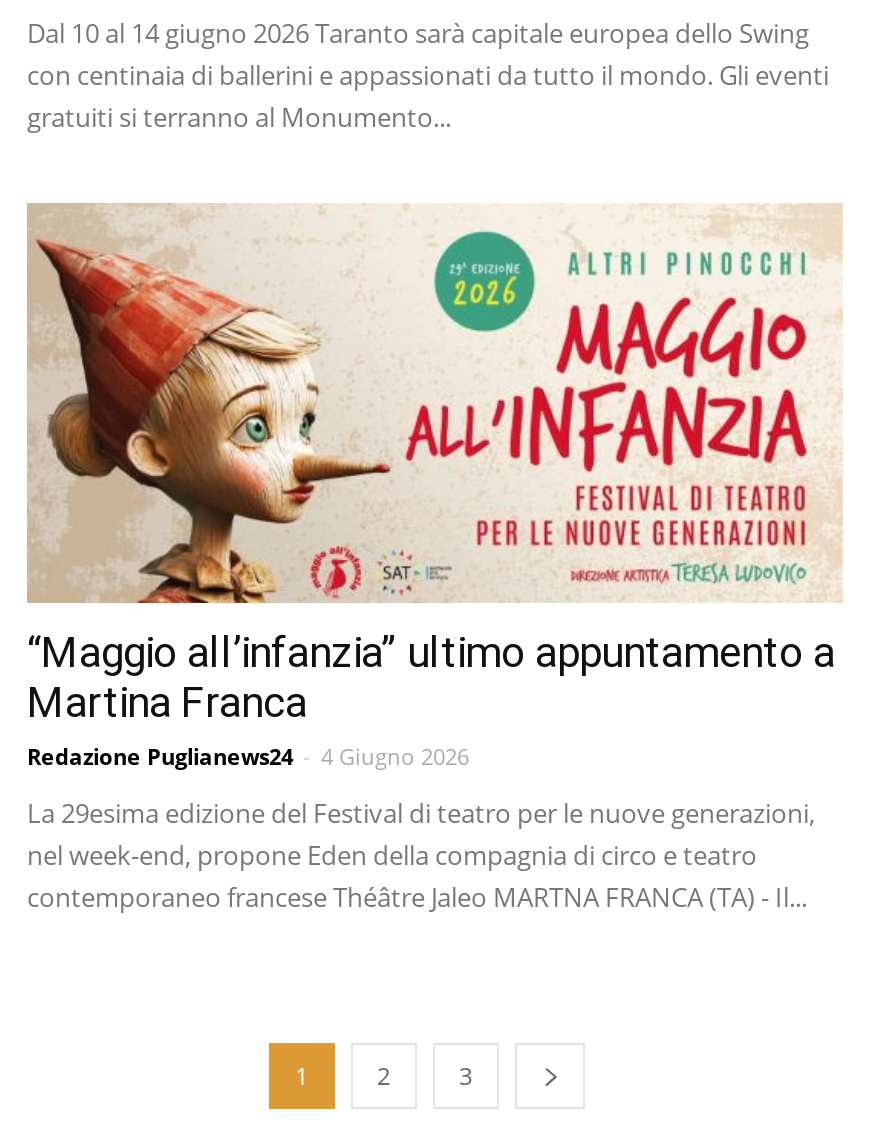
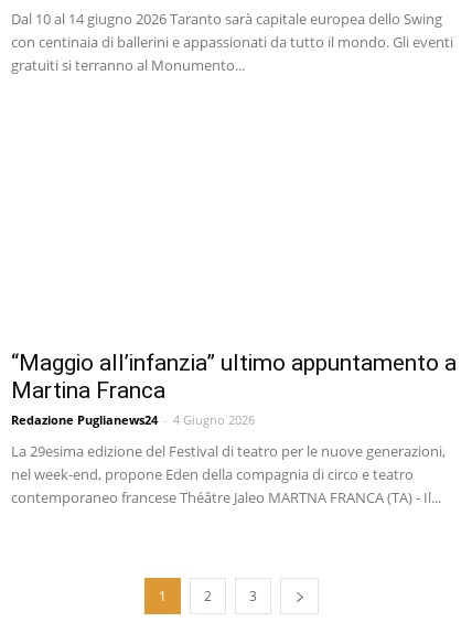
- [image]
